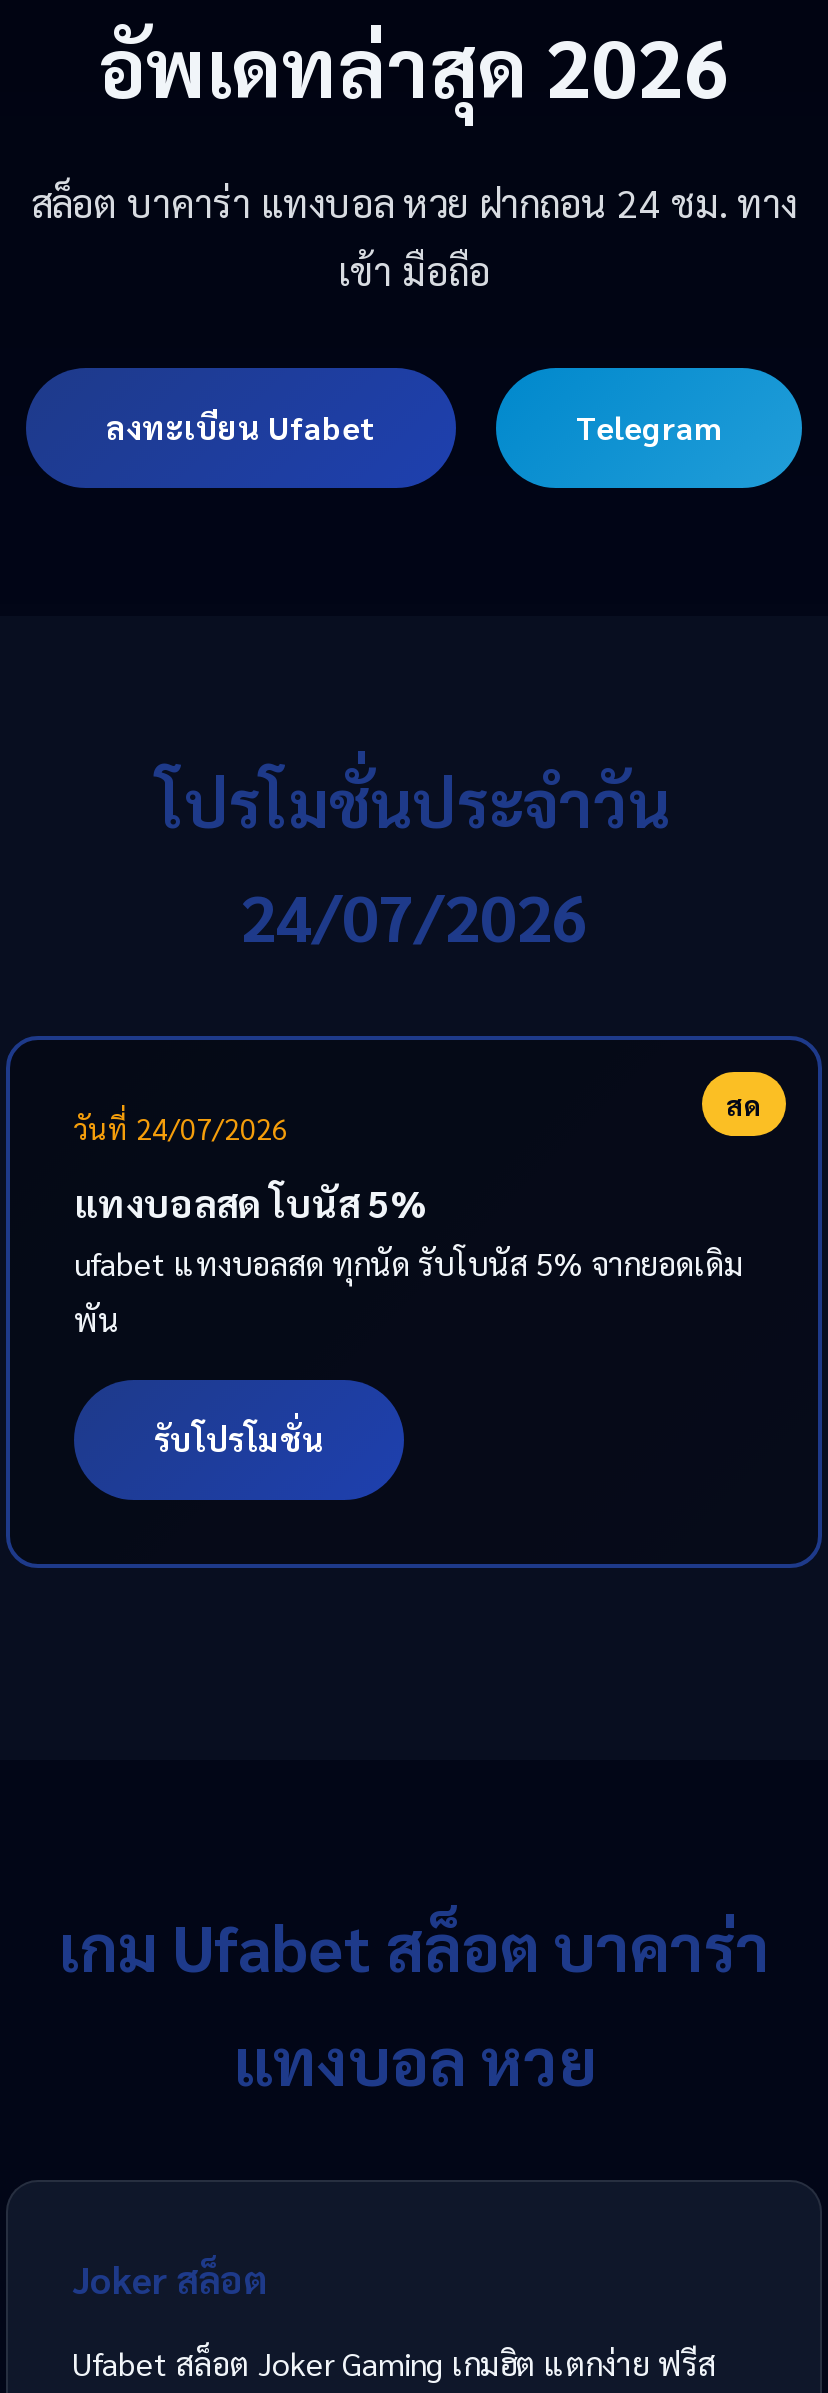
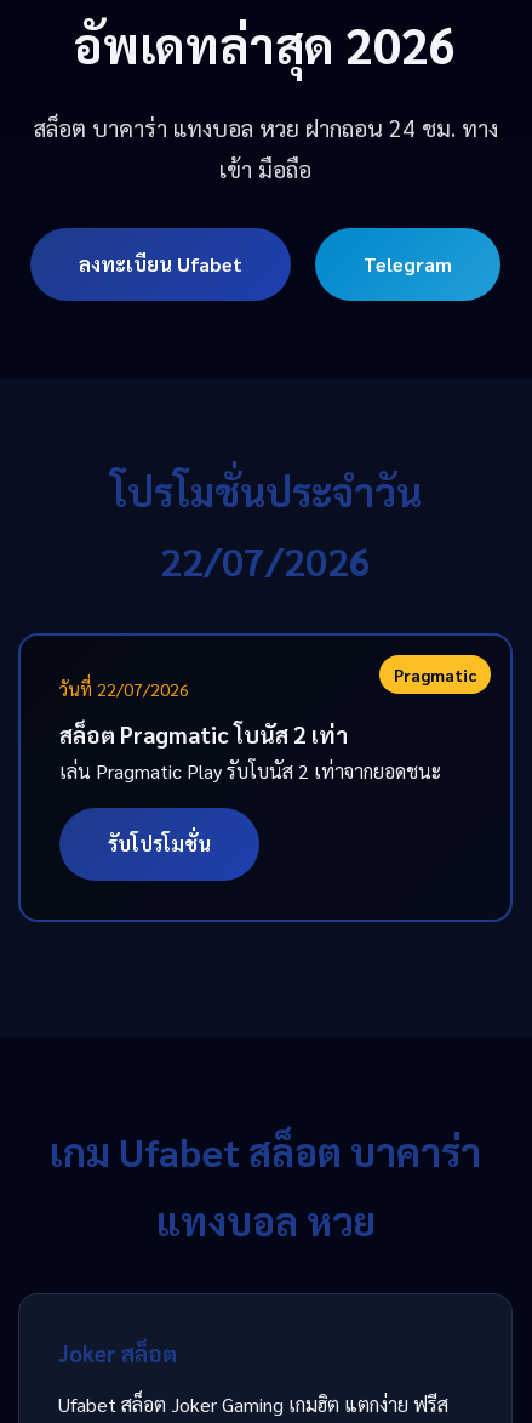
- 24/07/2026
+ 22/07/2026

- สด
- วันที่ 24/07/2026
+ Pragmatic
+ วันที่ 22/07/2026

- แทงบอลสด โบนัส 5%
- ufabet แทงบอลสด ทุกนัด รับโบนัส 5% จากยอดเดิม
- พัน
+ สล็อต Pragmatic โบนัส 2 เท่า
+ เล่น Pragmatic Play รับโบนัส 2 เท่าจากยอดชนะ
